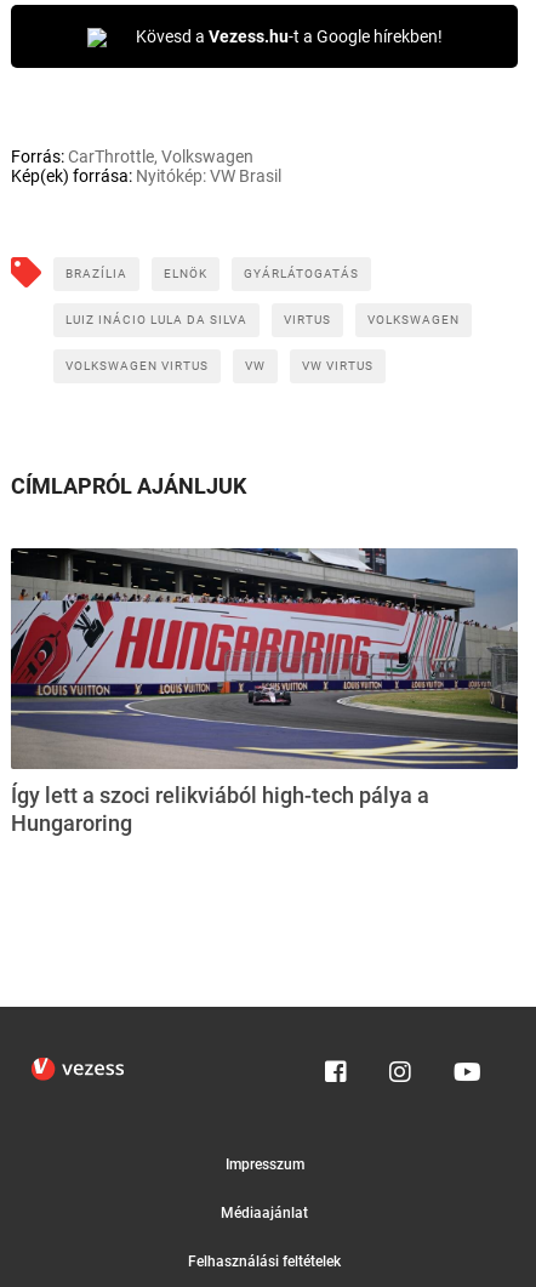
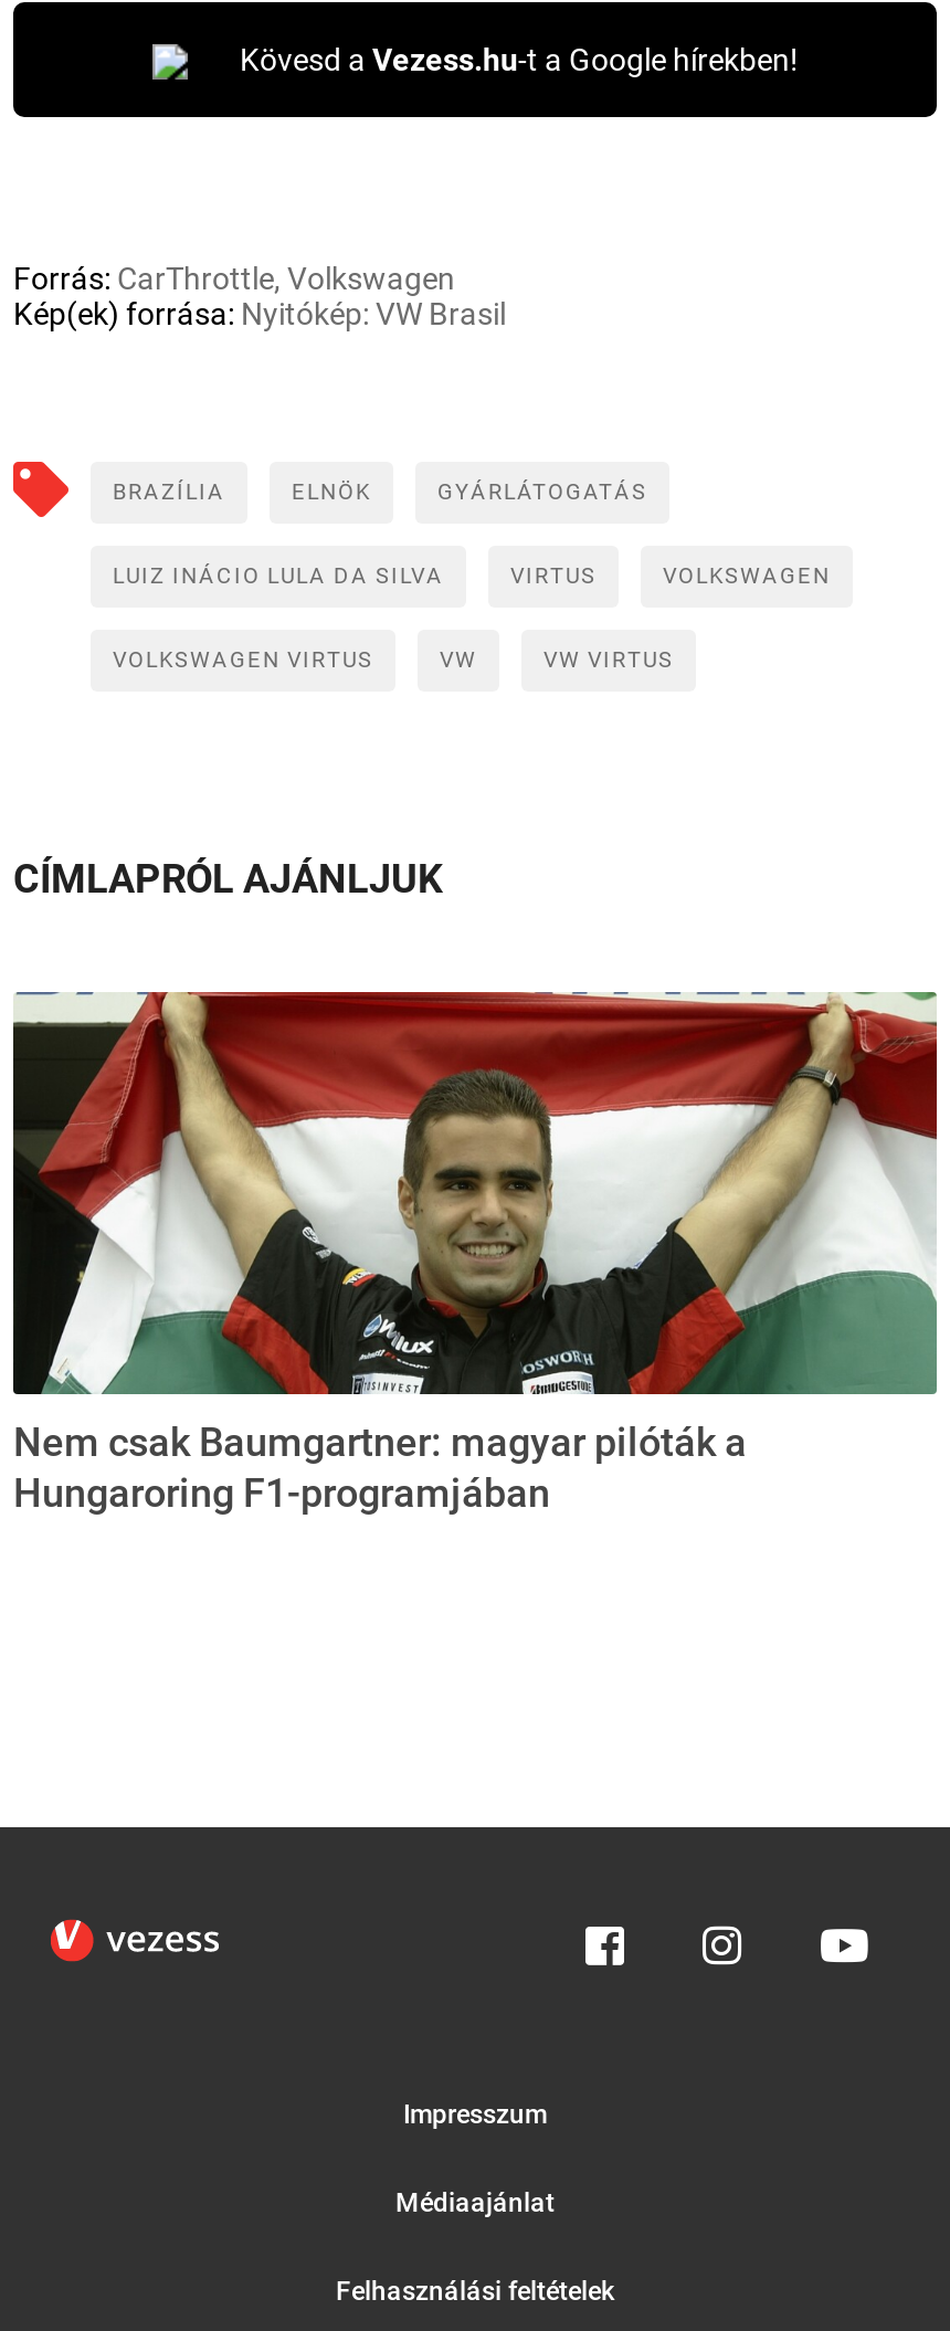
- [image]
- Így lett a szoci relikviából high-tech pálya a
- Hungaroring
+ [image]
+ Nem csak Baumgartner: magyar pilóták a
+ Hungaroring F1-programjában
